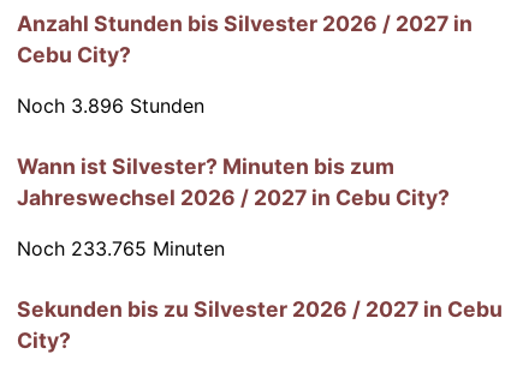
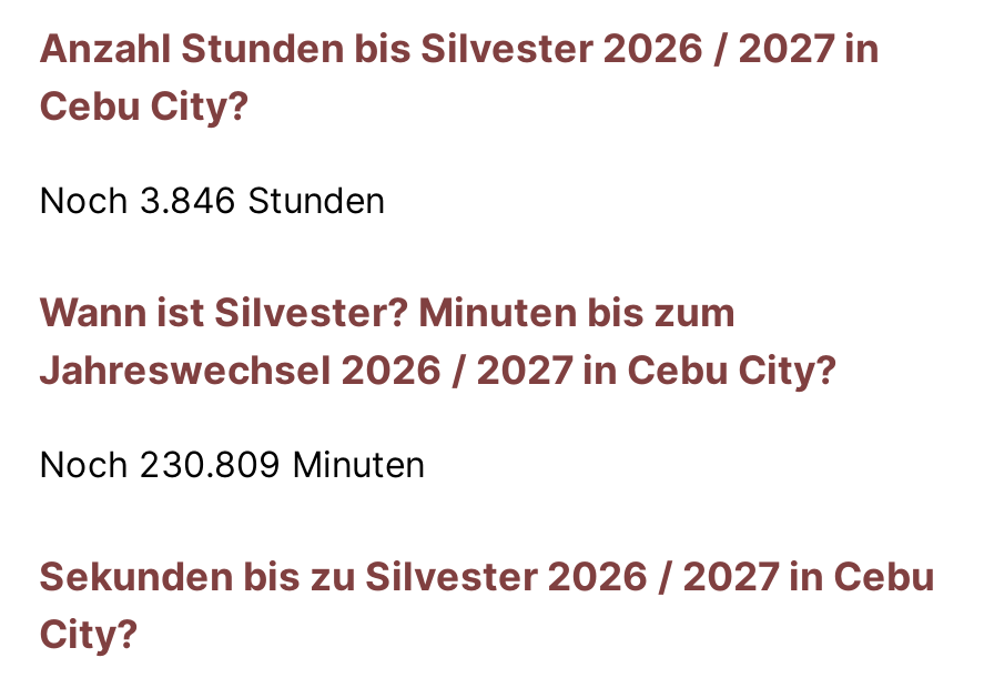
- Noch 3.896 Stunden
+ Noch 3.846 Stunden

- Noch 233.765 Minuten
+ Noch 230.809 Minuten
